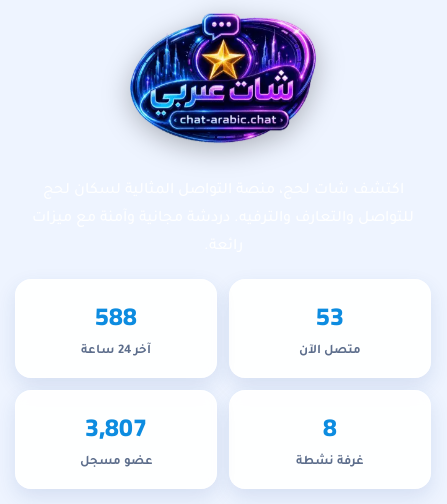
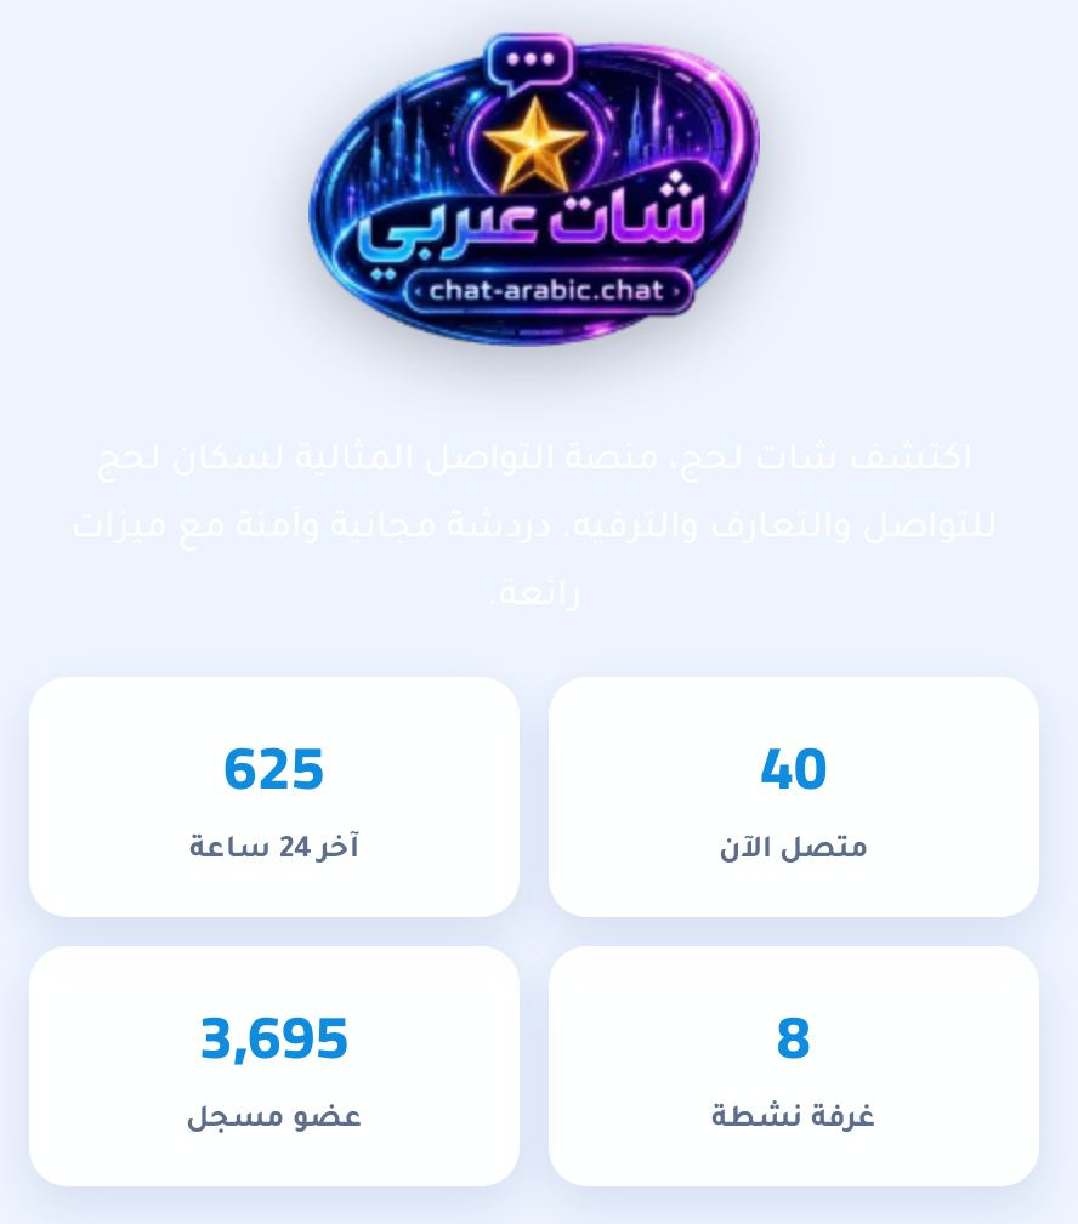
- 588
+ 625

- 53
+ 40

- 3,807
+ 3,695
